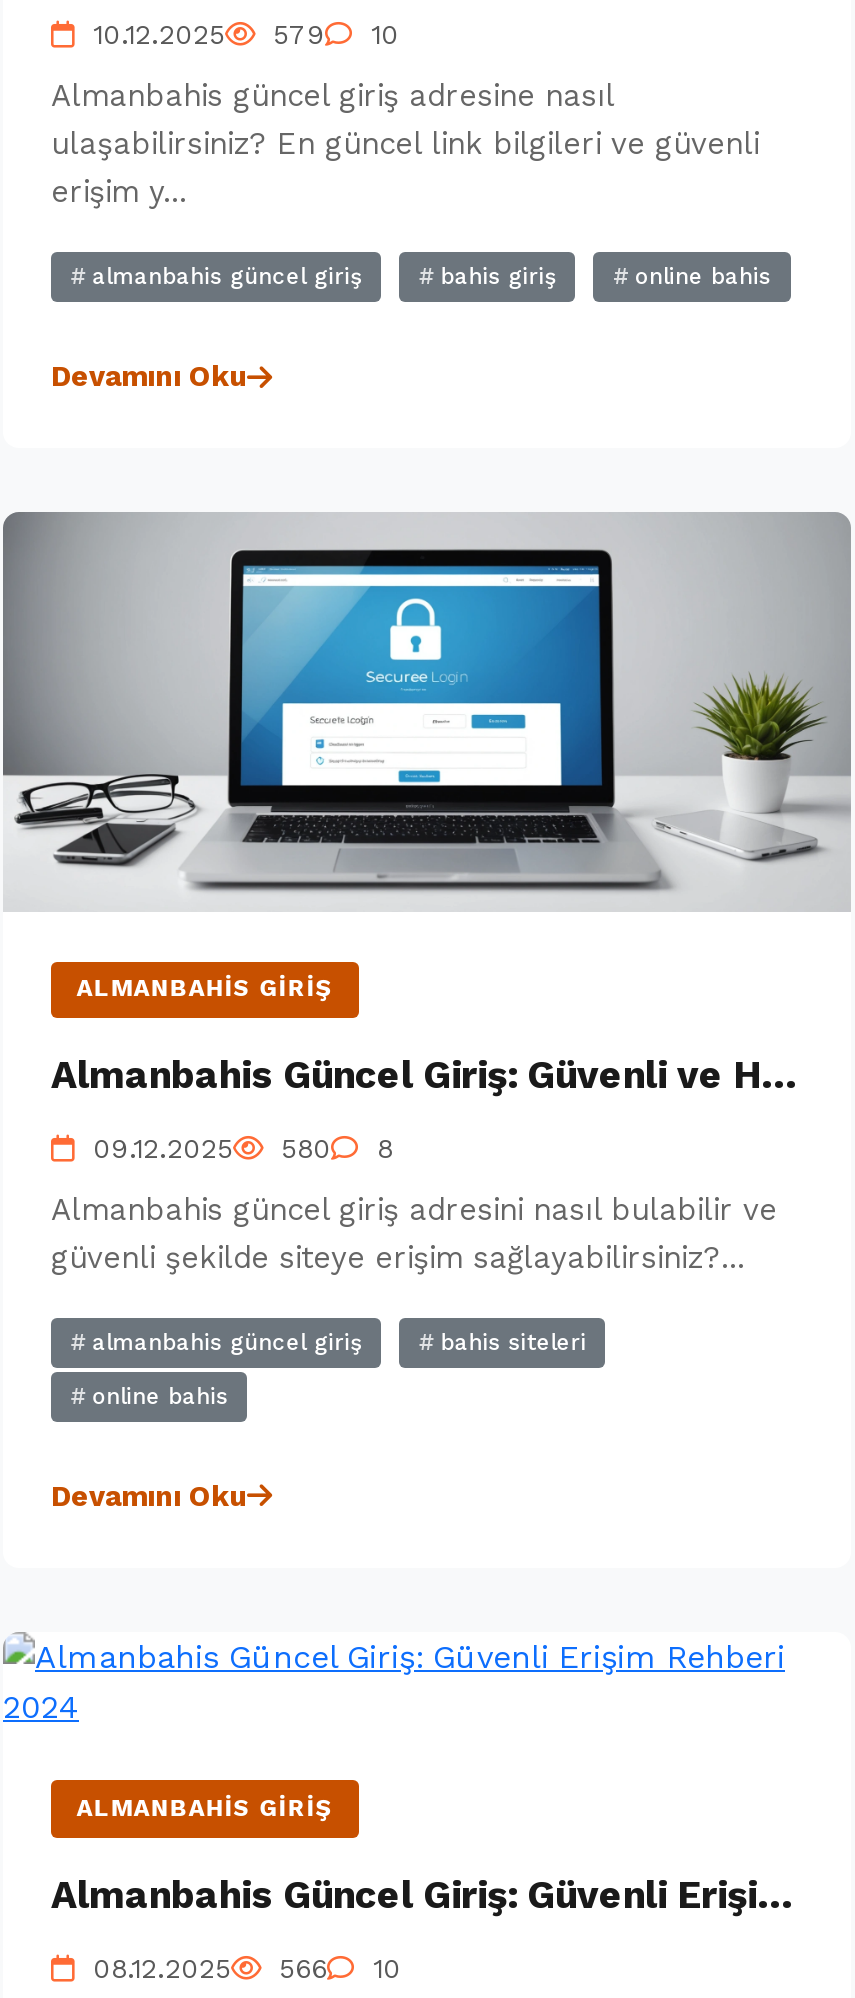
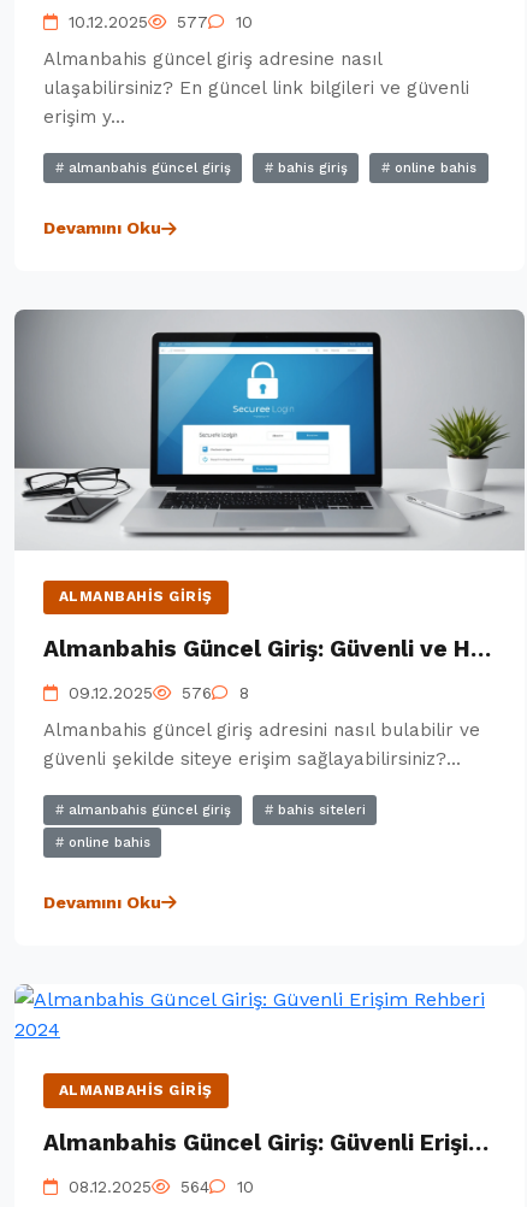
- 10.12.2025 579 10
+ 10.12.2025 577 10

- 09.12.2025 580 8
+ 09.12.2025 576 8

- 08.12.2025 566 10
+ 08.12.2025 564 10
